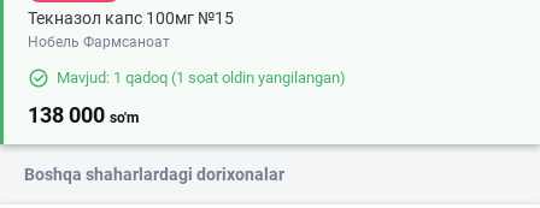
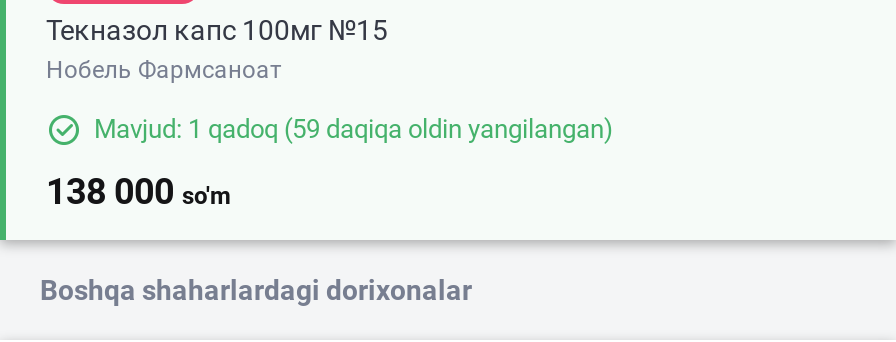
- Mavjud: 1 qadoq (1 soat oldin yangilangan)
+ Mavjud: 1 qadoq (59 daqiqa oldin yangilangan)
